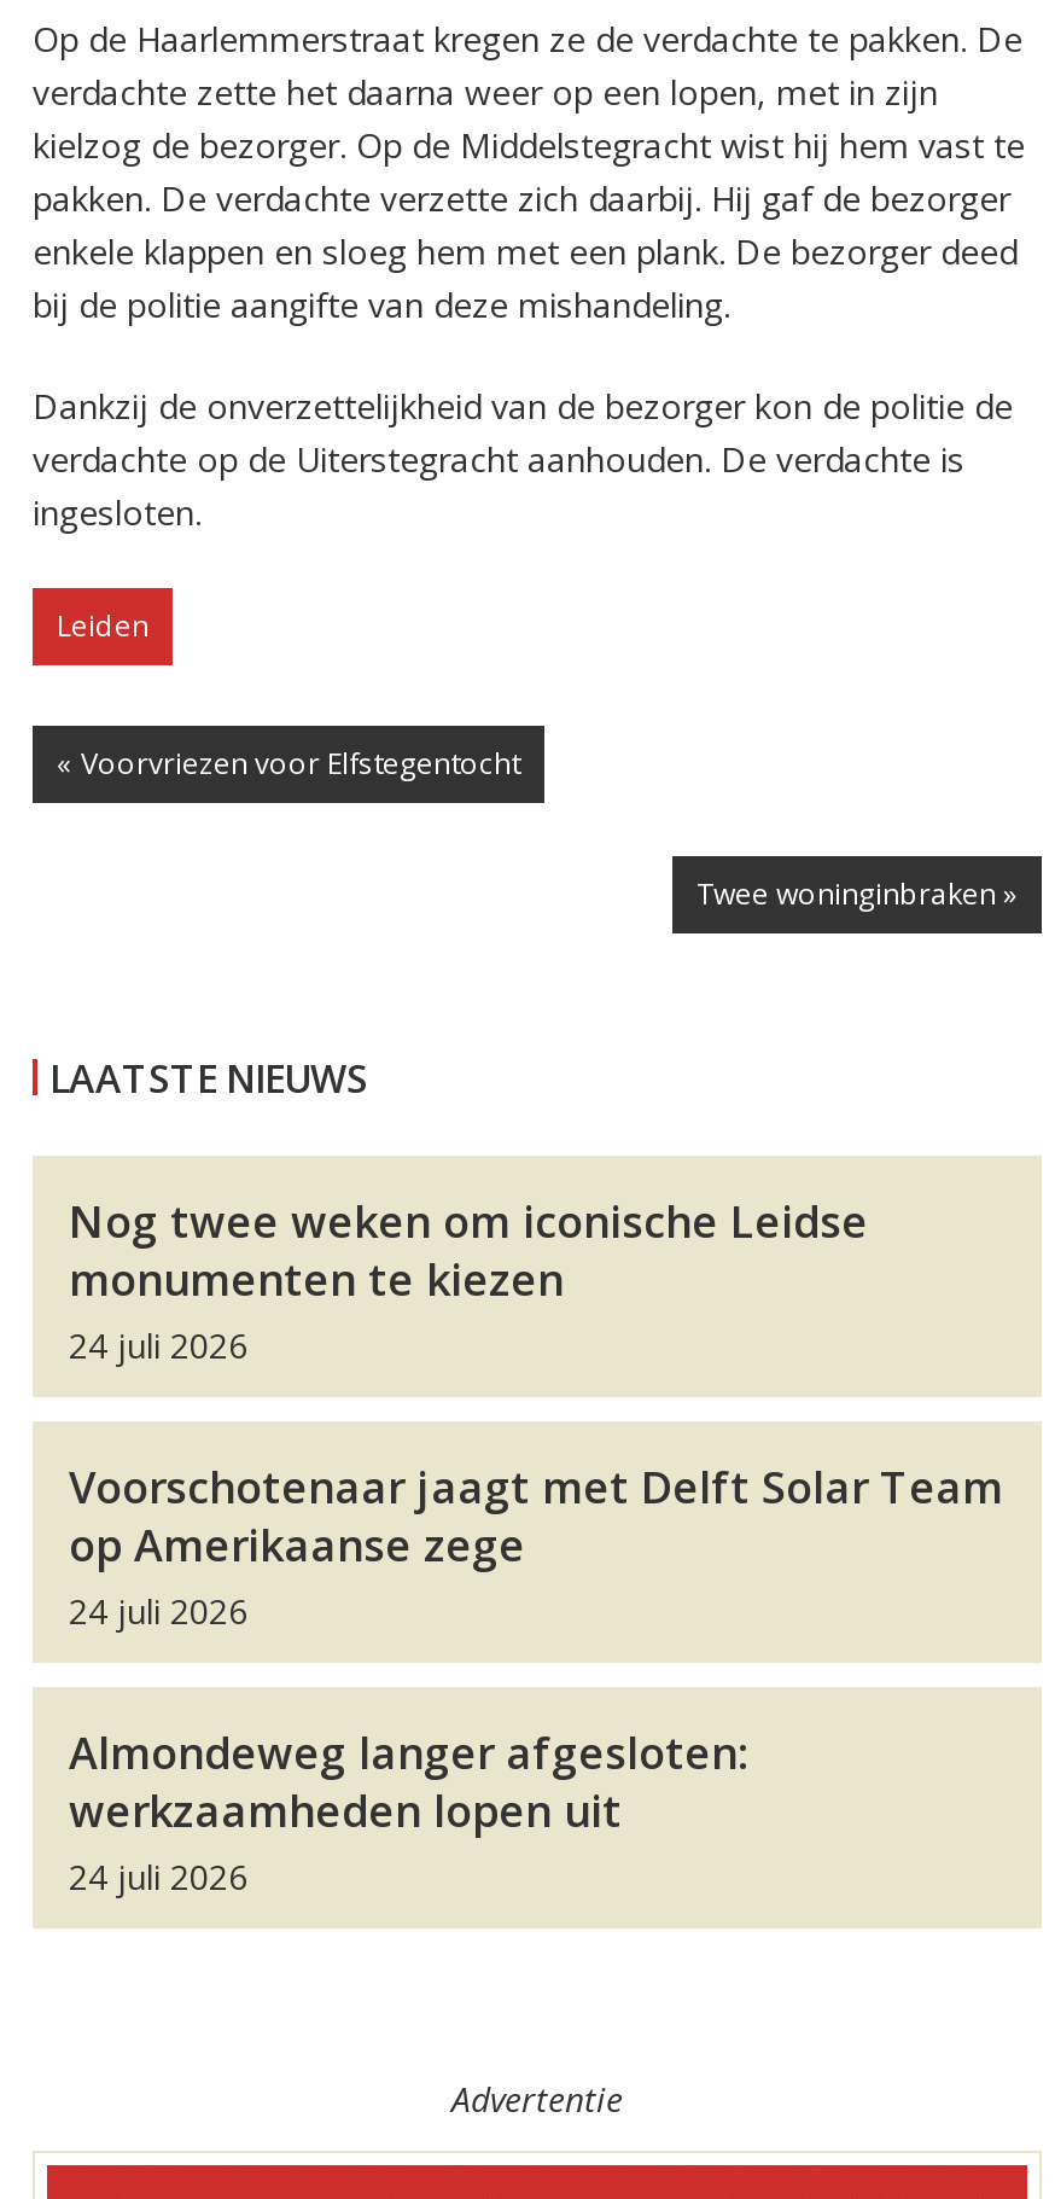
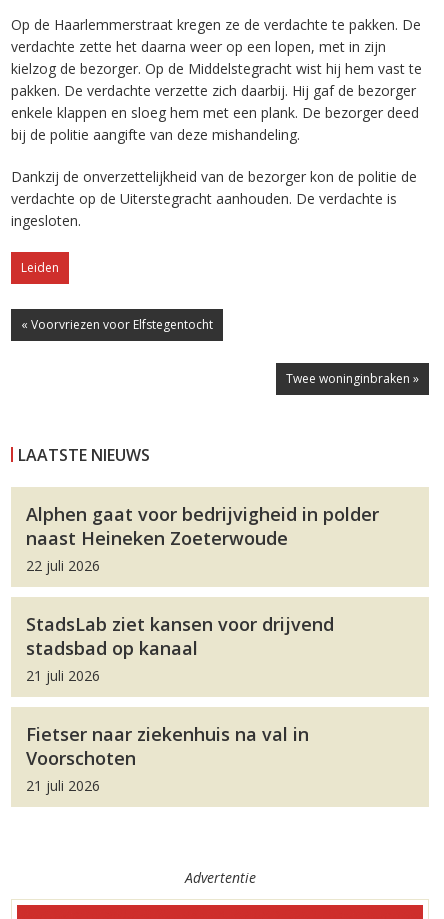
- Nog twee weken om iconische Leidse
- monumenten te kiezen
- 24 juli 2026
+ Alphen gaat voor bedrijvigheid in polder
+ naast Heineken Zoeterwoude
+ 22 juli 2026

- Voorschotenaar jaagt met Delft Solar Team
- op Amerikaanse zege
- 24 juli 2026
+ StadsLab ziet kansen voor drijvend
+ stadsbad op kanaal
+ 21 juli 2026

- Almondeweg langer afgesloten:
- werkzaamheden lopen uit
- 24 juli 2026
+ Fietser naar ziekenhuis na val in
+ Voorschoten
+ 21 juli 2026
